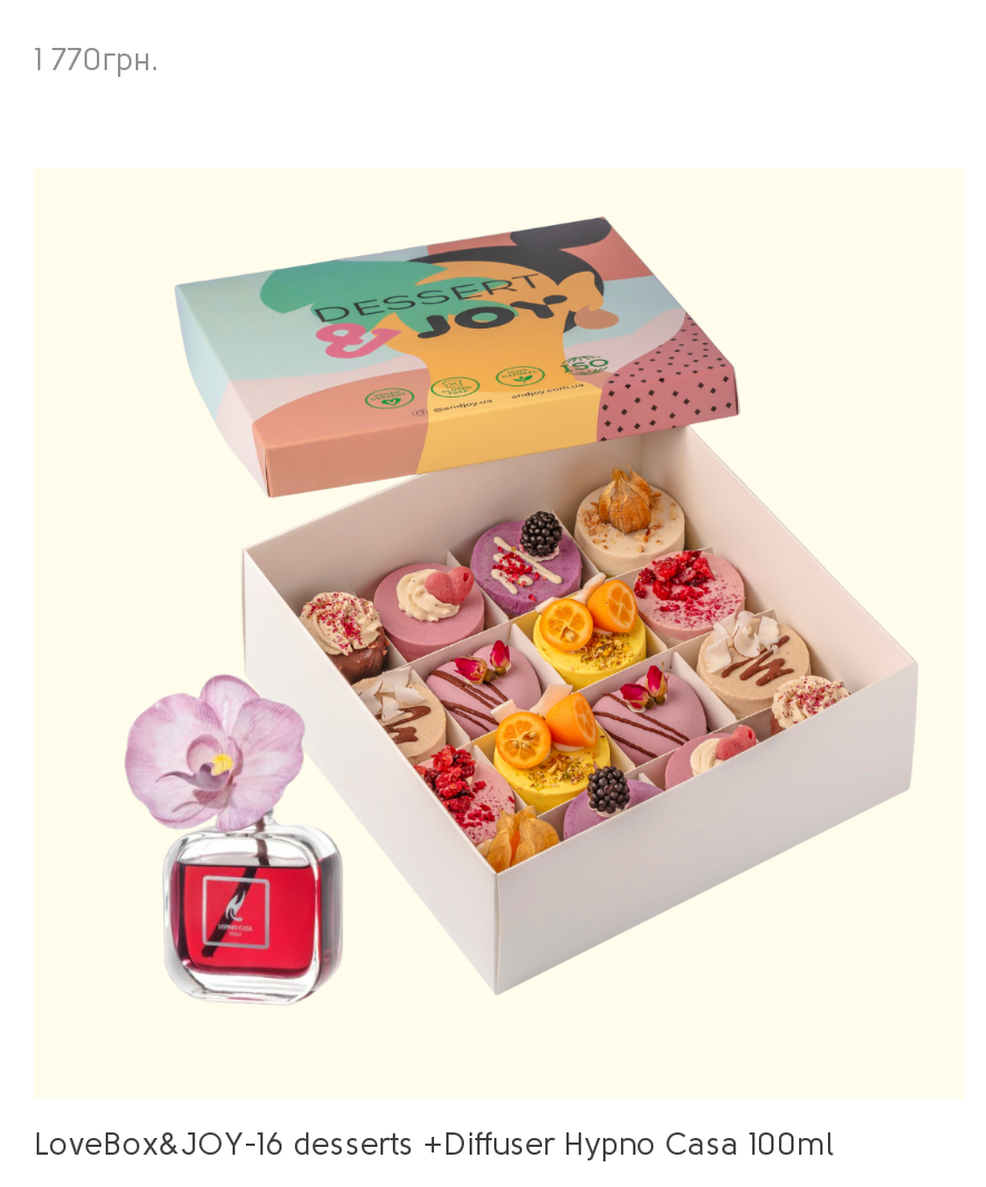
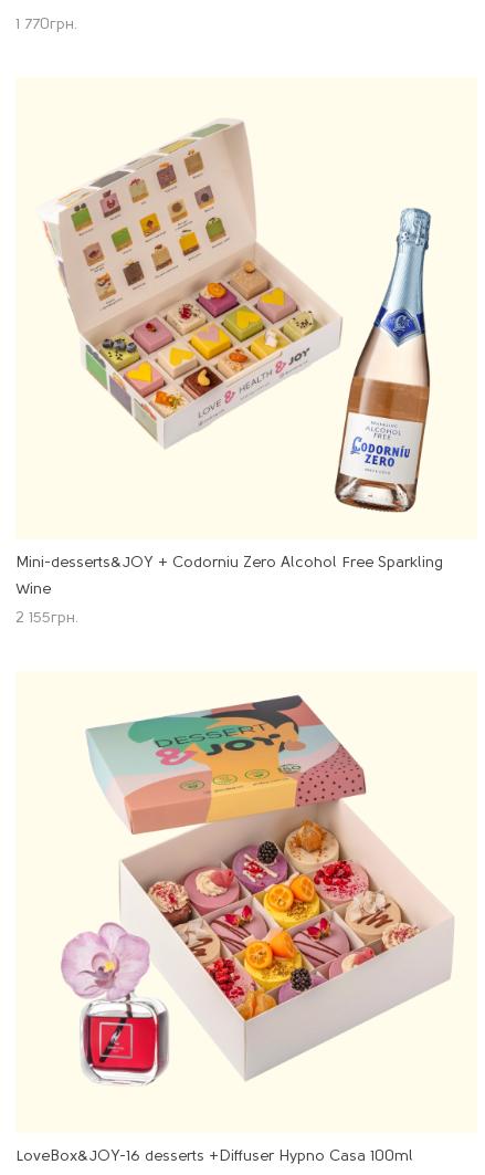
+ [image]
+ Mini-desserts&JOY + Codorniu Zero Alcohol Free Sparkling
+ Wine
+ 2 155грн.
